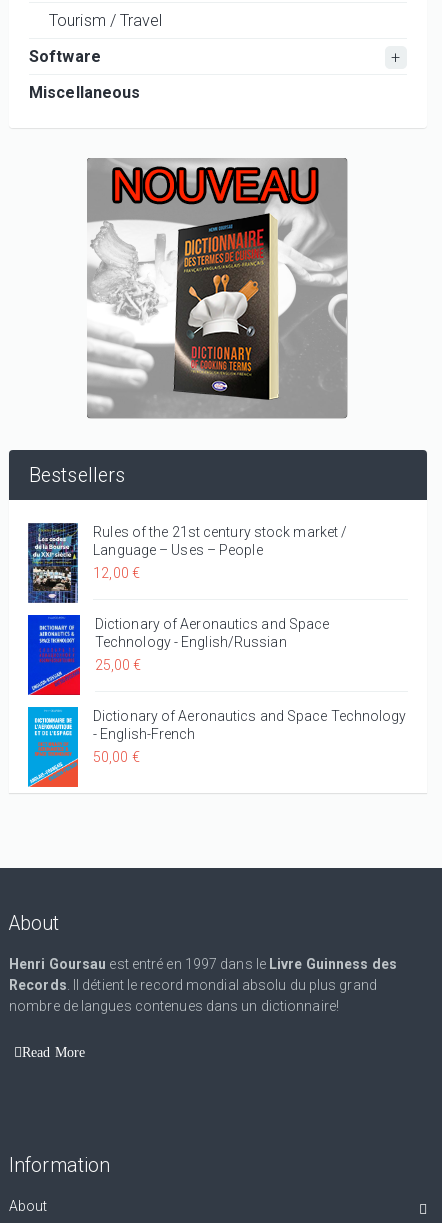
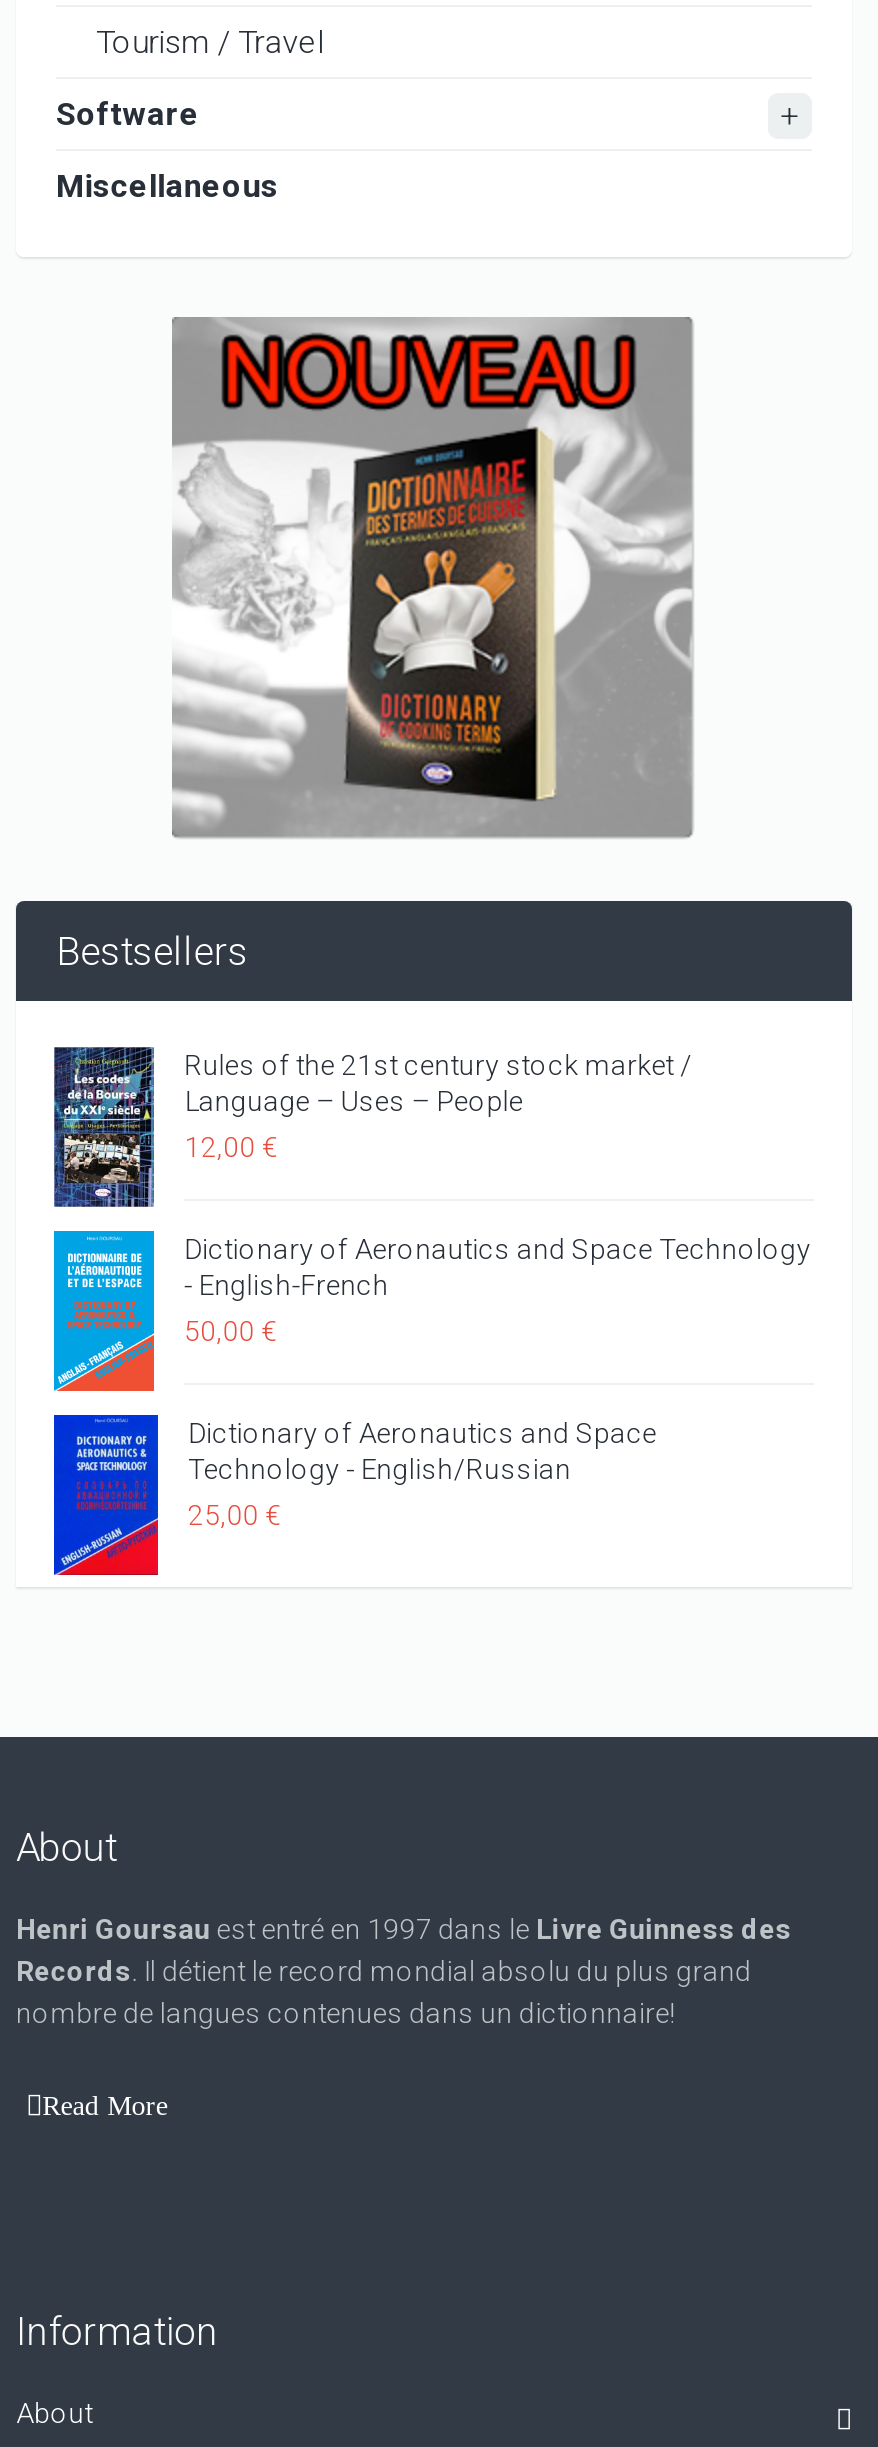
moved down: [image] | Dictionary of Aeronautics and Space | Technology - English/Russian | 25,00 €

moved up: [image] | Dictionary of Aeronautics and Space Technology | - English-French | 50,00 €
